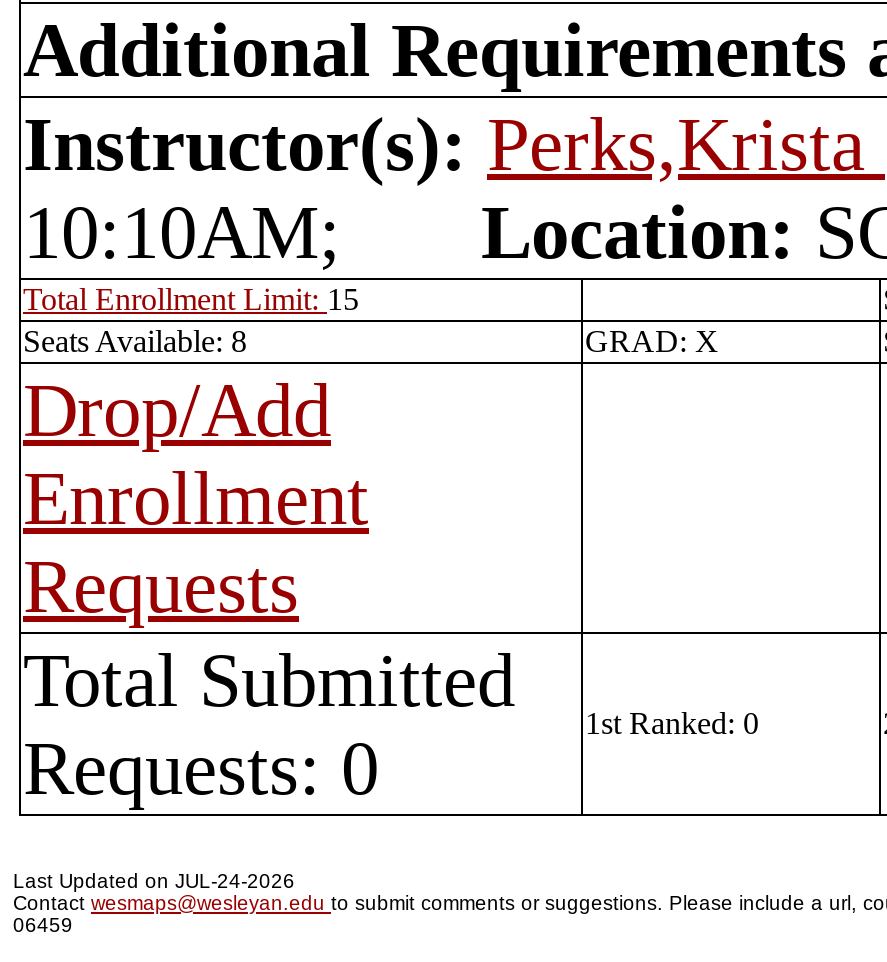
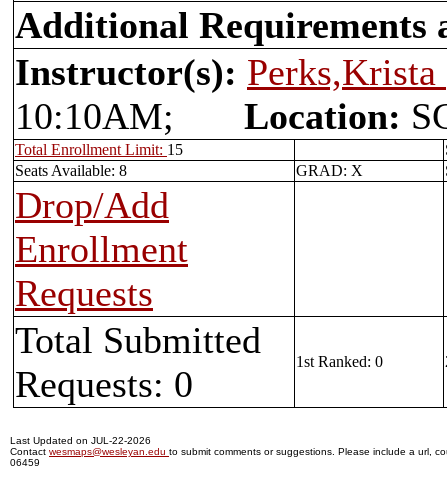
- Last Updated on JUL-24-2026
+ Last Updated on JUL-22-2026
